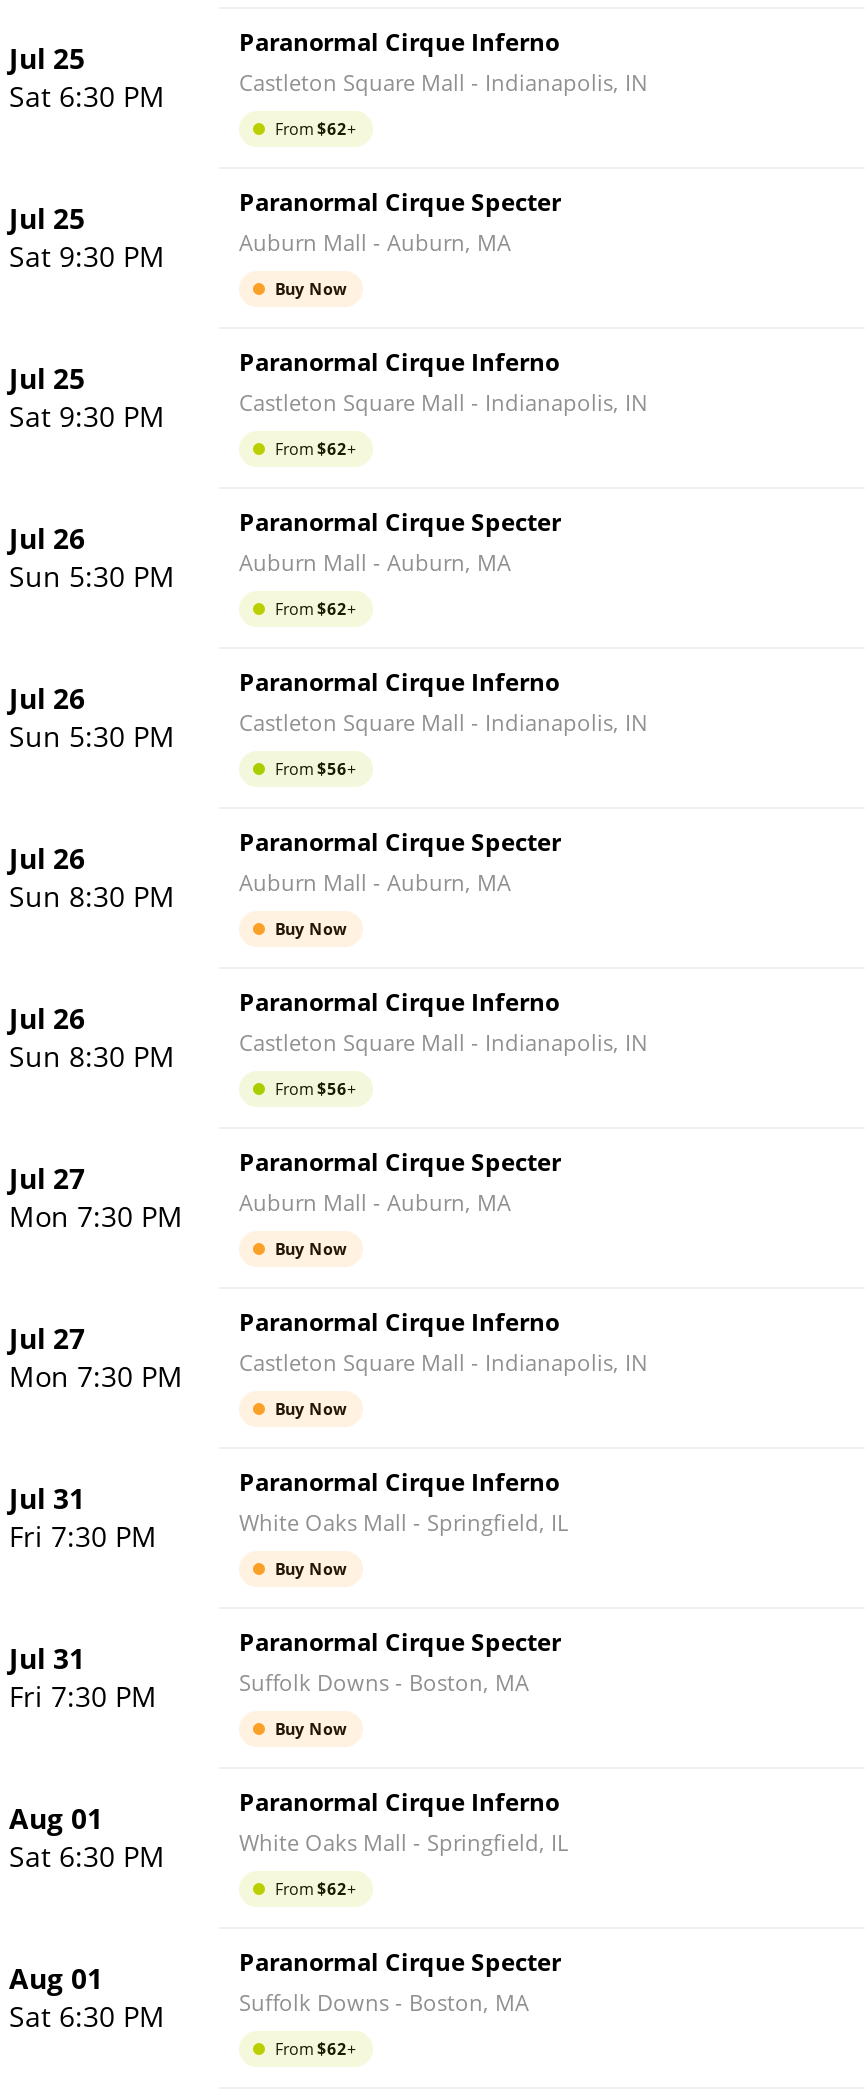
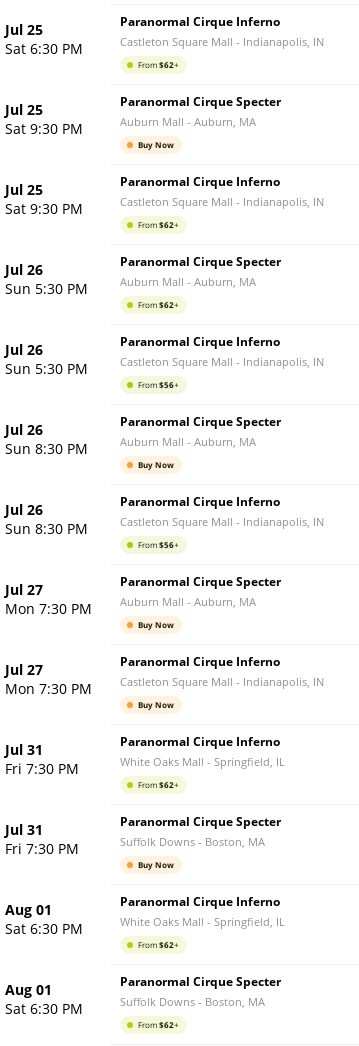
- Buy Now
+ From $62+
